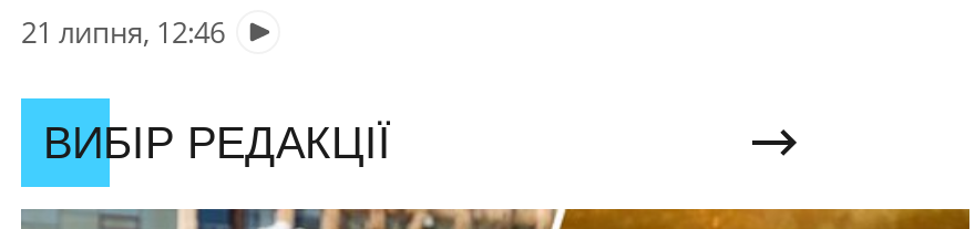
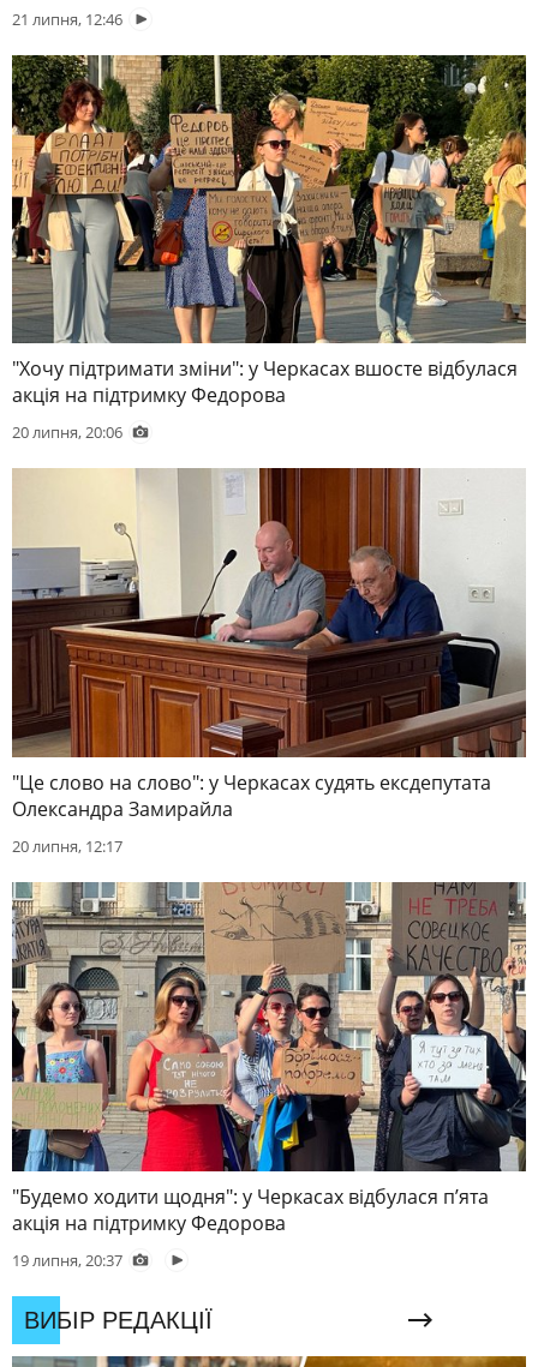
+ [image]
+ "Хочу підтримати зміни": у Черкасах вшосте відбулася
+ акція на підтримку Федорова
+ 20 липня, 20:06

+ [image]
+ "Це слово на слово": у Черкасах судять ексдепутата
+ Олександра Замирайла
+ 20 липня, 12:17

+ [image]
+ "Будемо ходити щодня": у Черкасах відбулася пʼята
+ акція на підтримку Федорова
+ 19 липня, 20:37
